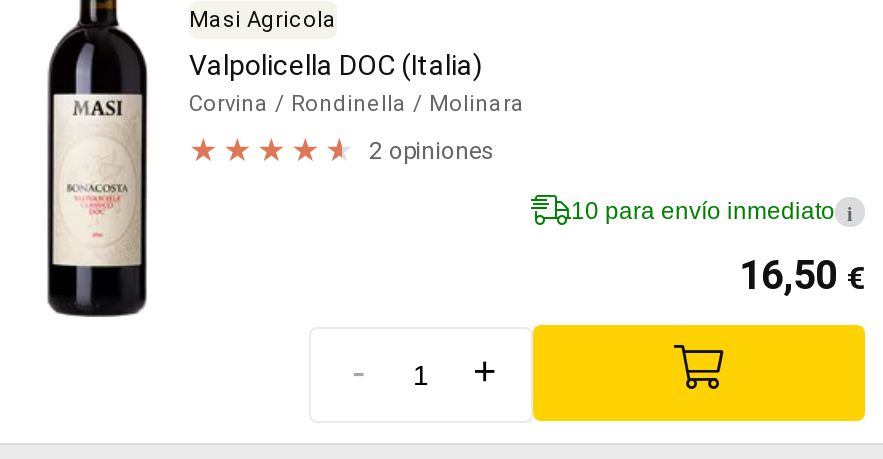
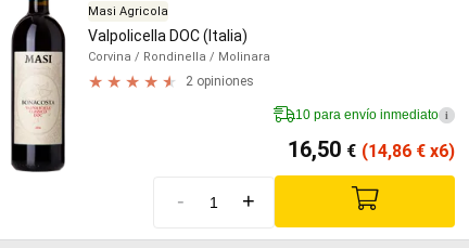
- 16,50 €
+ 16,50 € (14,86 €x6)
